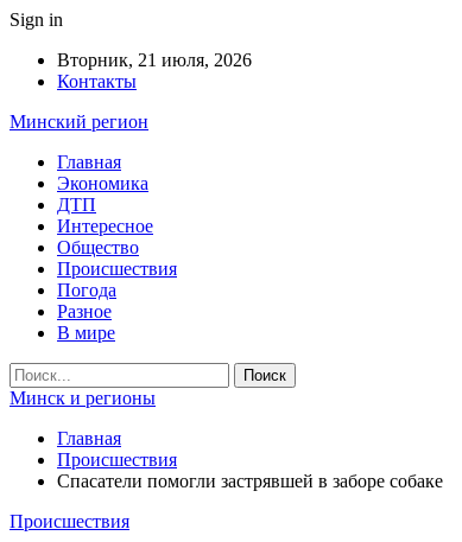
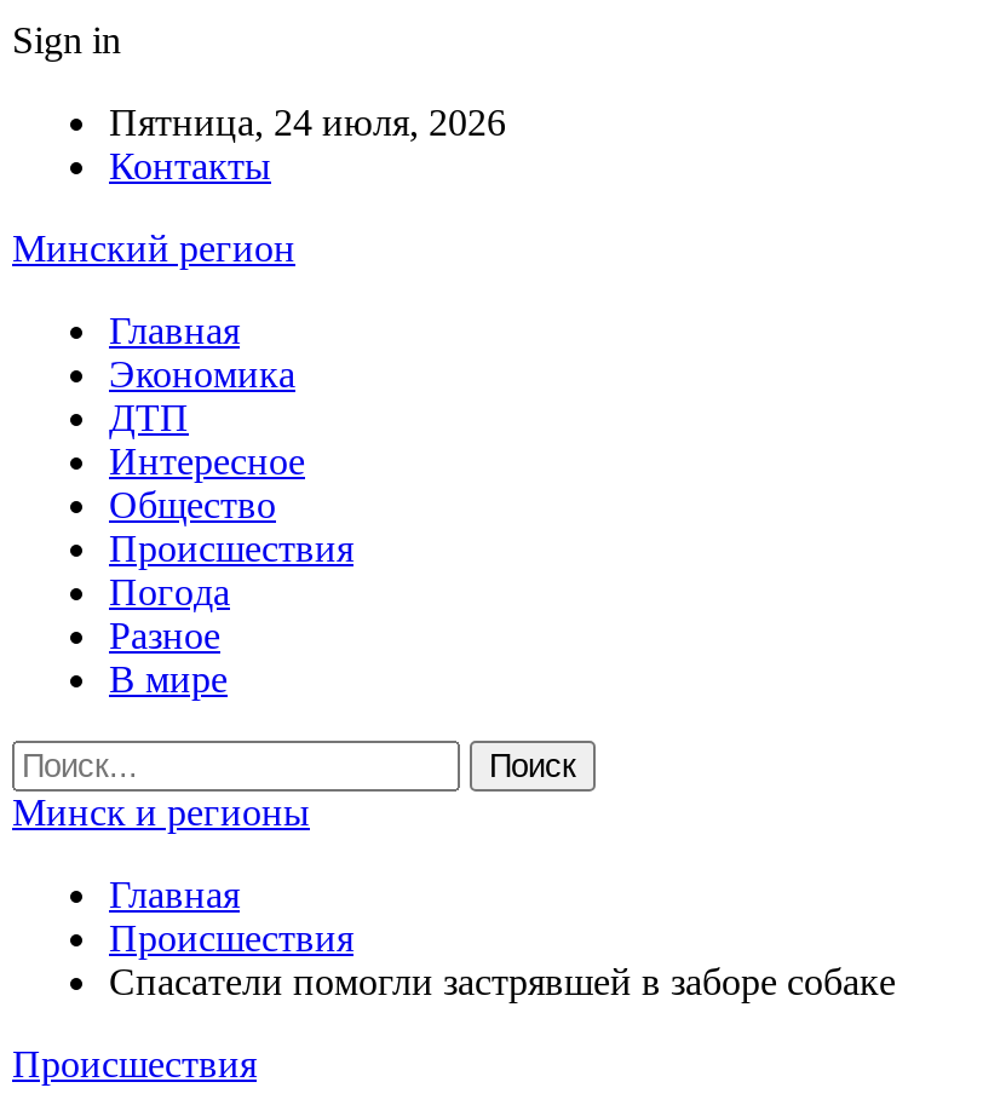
- Вторник, 21 июля, 2026
+ Пятница, 24 июля, 2026
